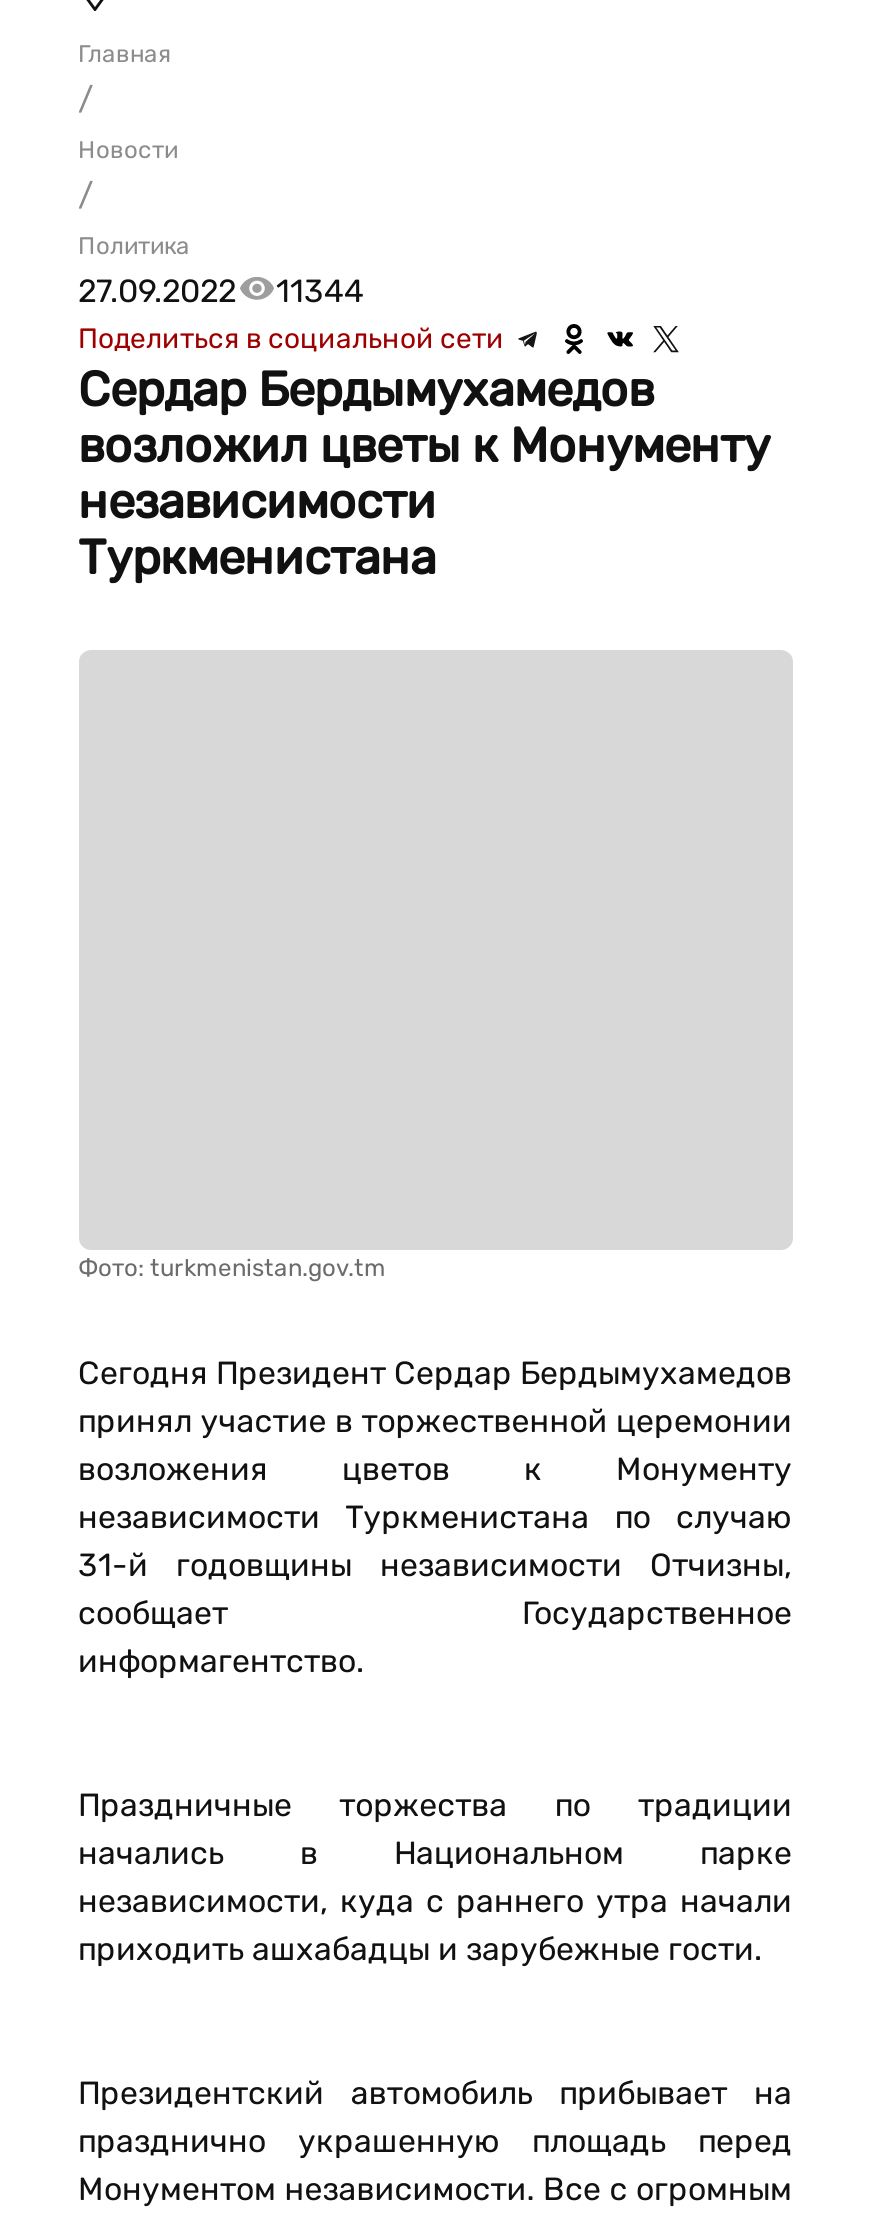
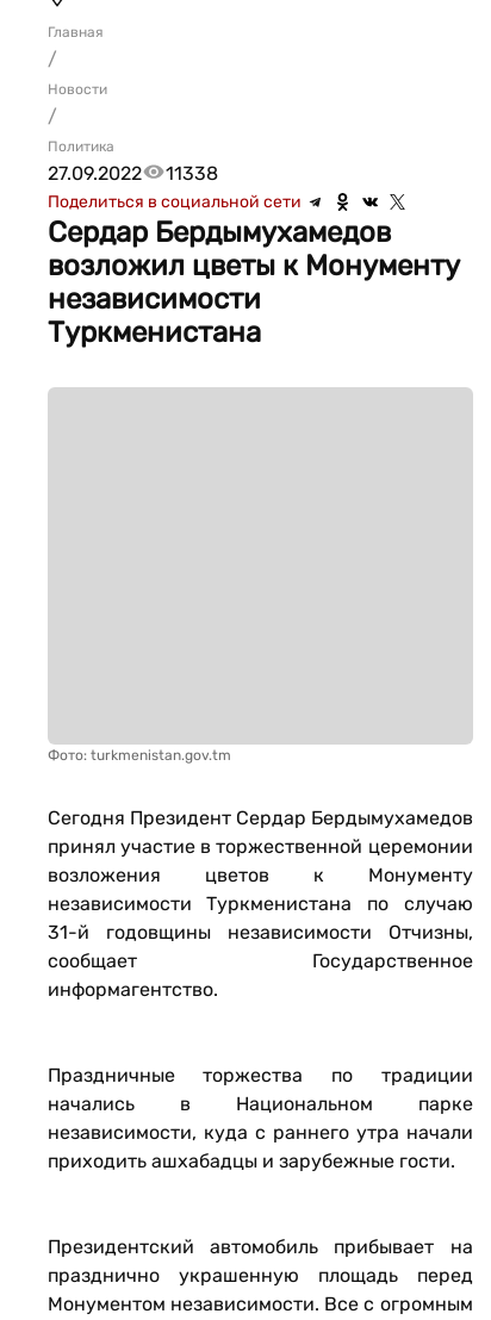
- 27.09.2022 11344
+ 27.09.2022 11338
